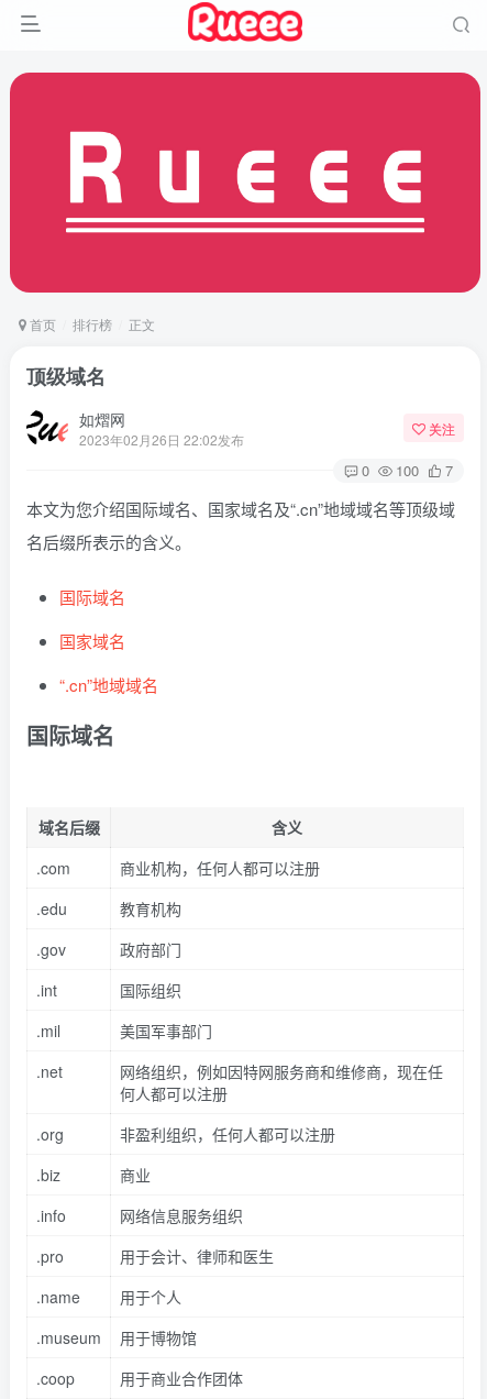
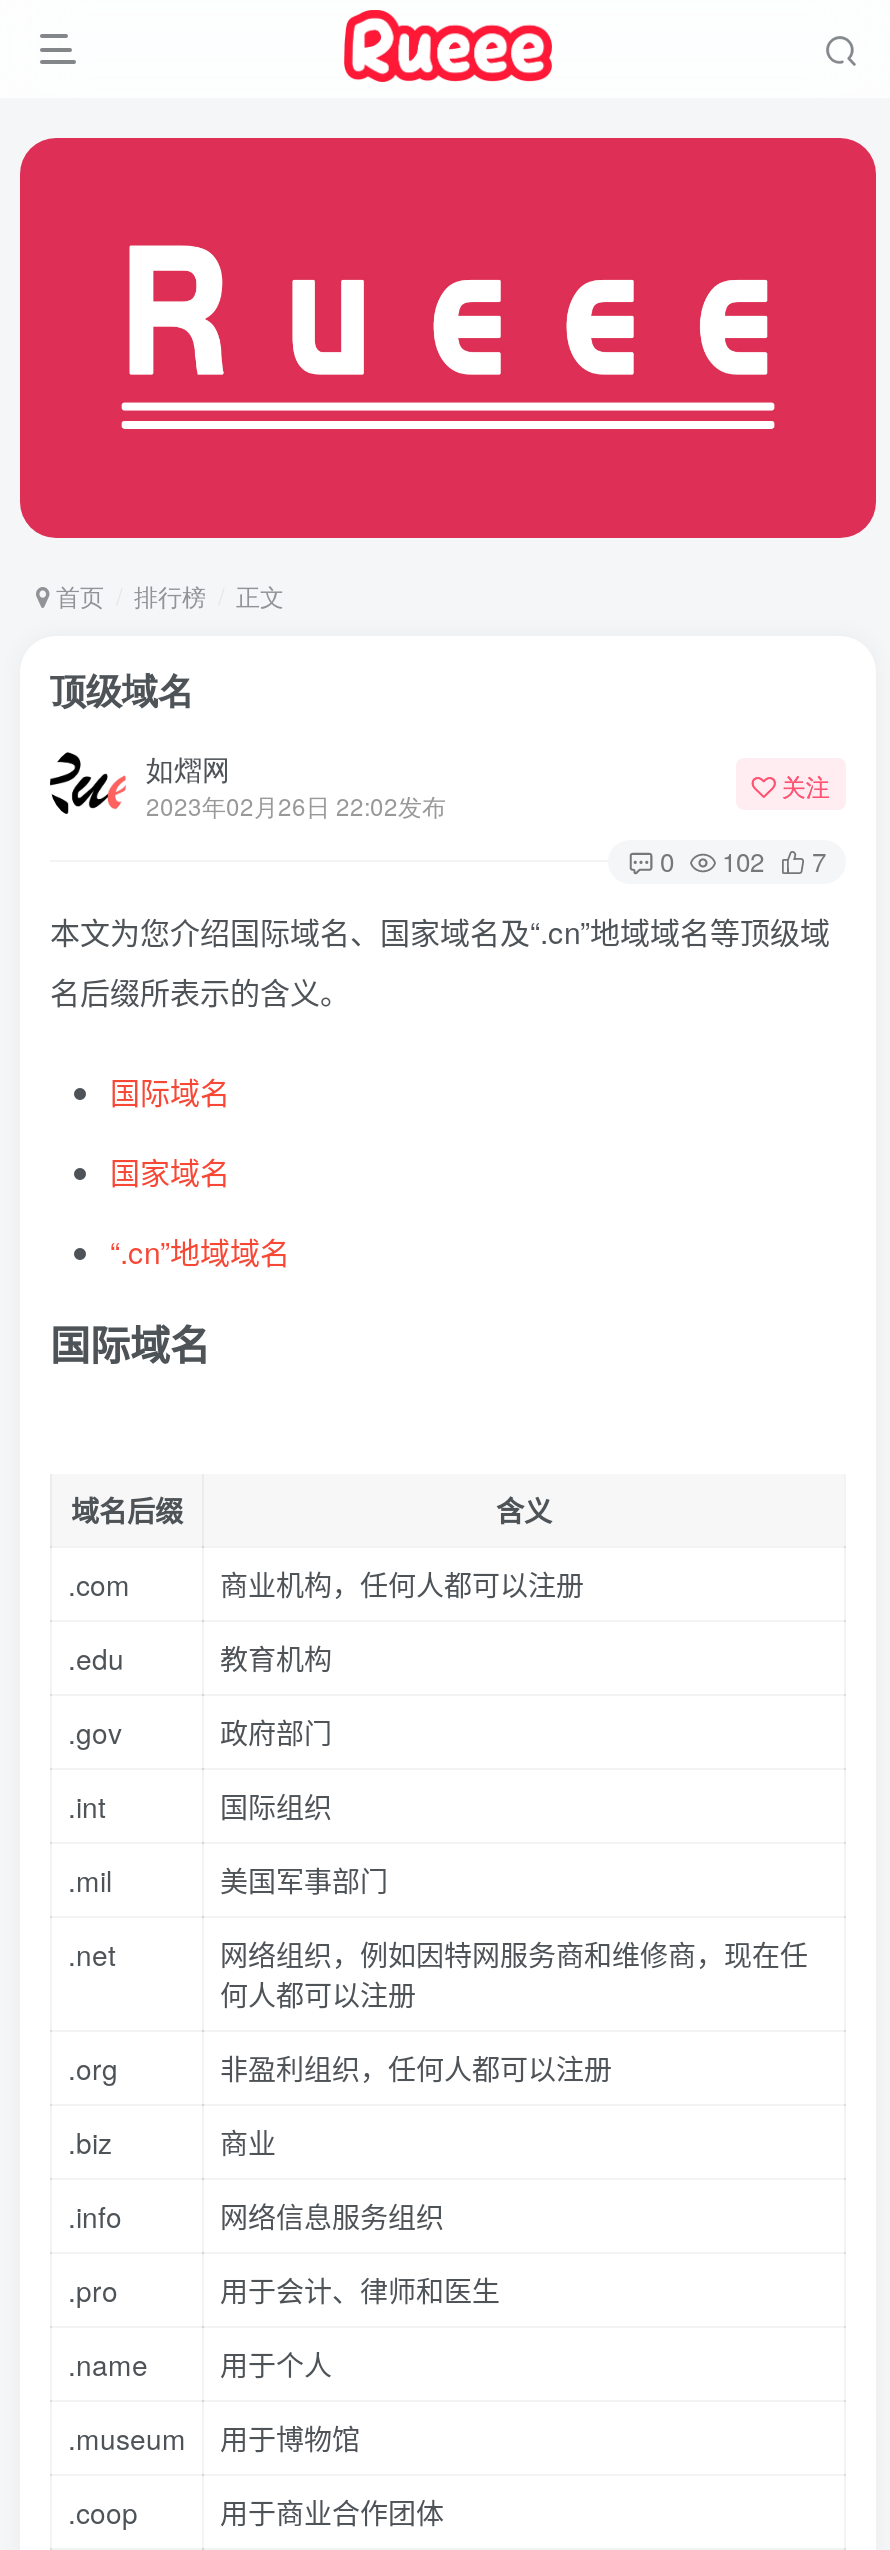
- 0 100 7
+ 0 102 7
